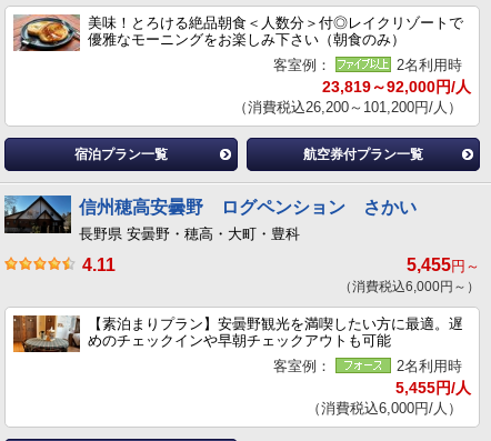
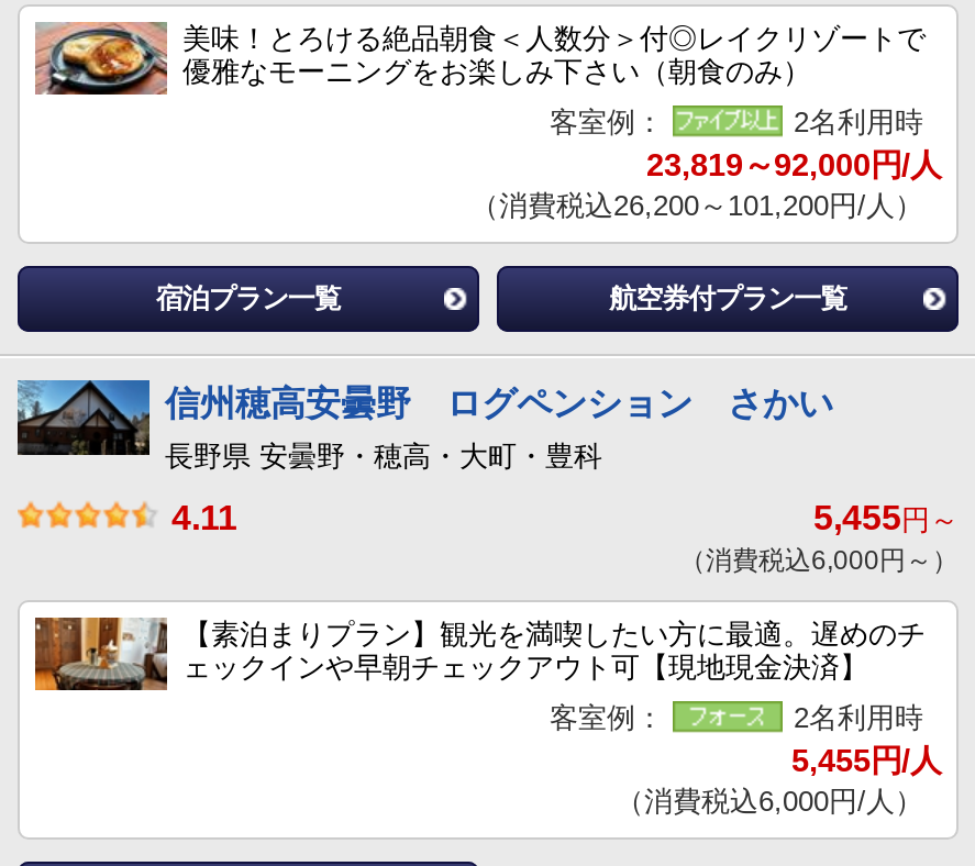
- 【素泊まりプラン】安曇野観光を満喫したい方に最適。遅
- めのチェックインや早朝チェックアウトも可能
+ 【素泊まりプラン】観光を満喫したい方に最適。遅めのチ
+ ェックインや早朝チェックアウト可【現地現金決済】
